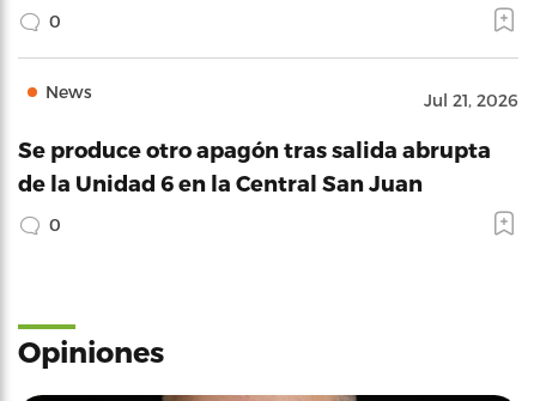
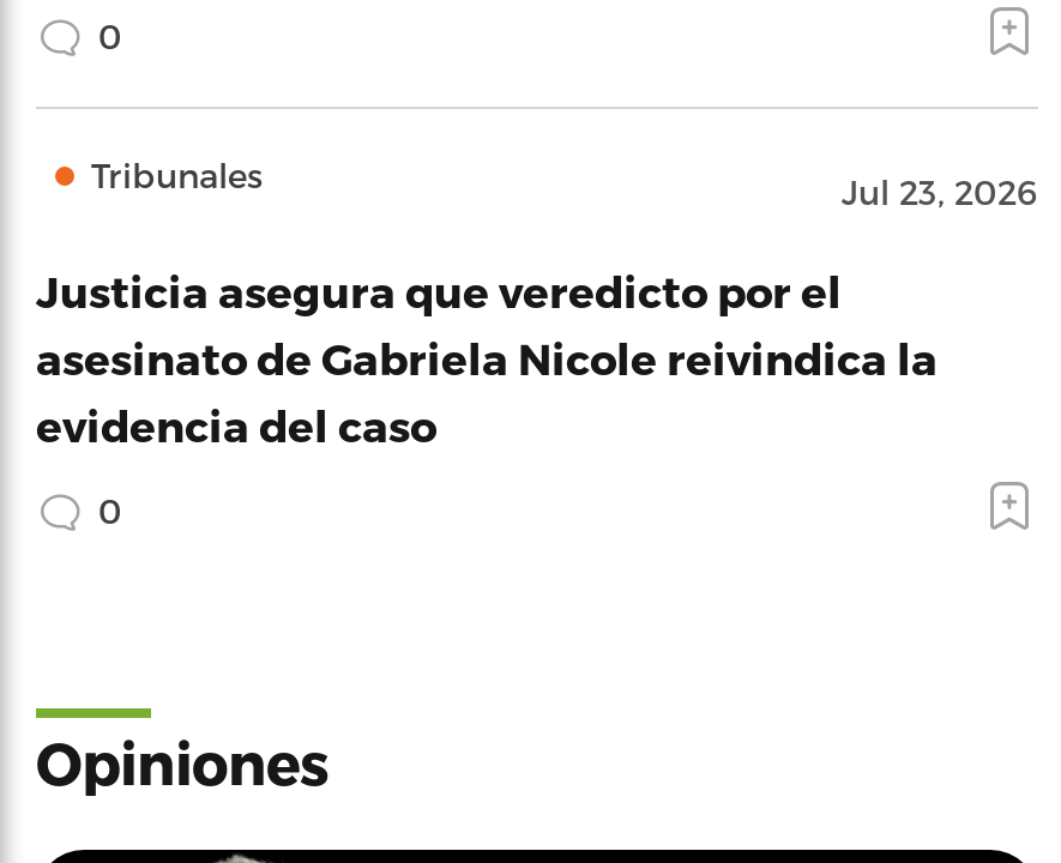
- News
- Jul 21, 2026
+ Tribunales
+ Jul 23, 2026

- Se produce otro apagón tras salida abrupta
- de la Unidad 6 en la Central San Juan
+ Justicia asegura que veredicto por el
+ asesinato de Gabriela Nicole reivindica la
+ evidencia del caso
